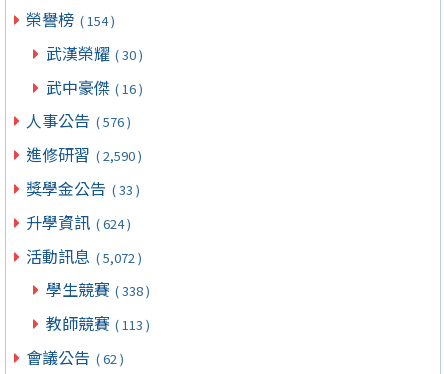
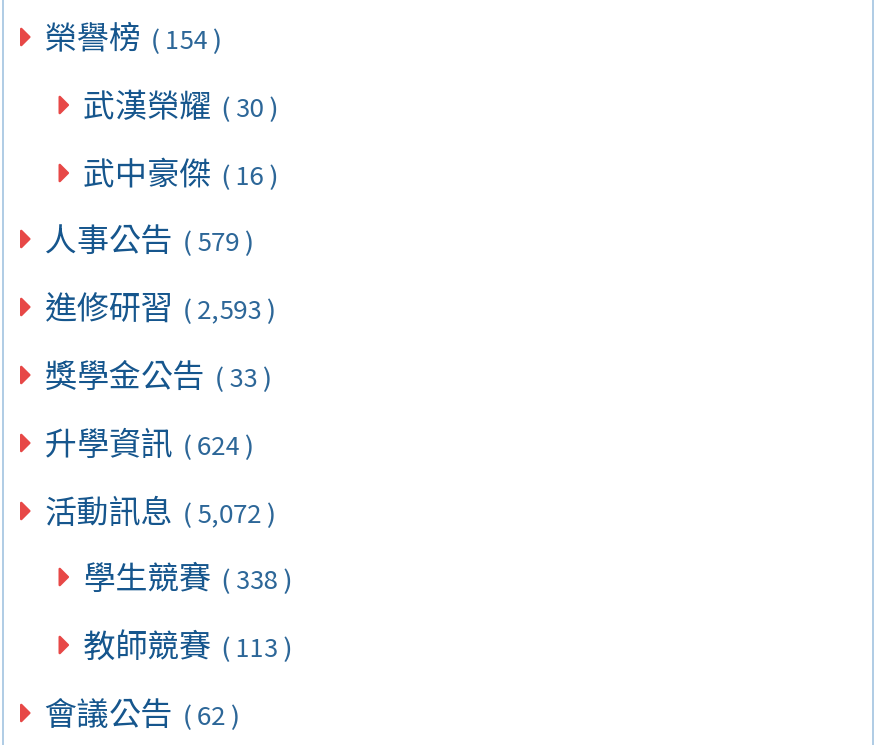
- 人事公告 ( 576 )
+ 人事公告 ( 579 )

- 進修研習 ( 2,590 )
+ 進修研習 ( 2,593 )
